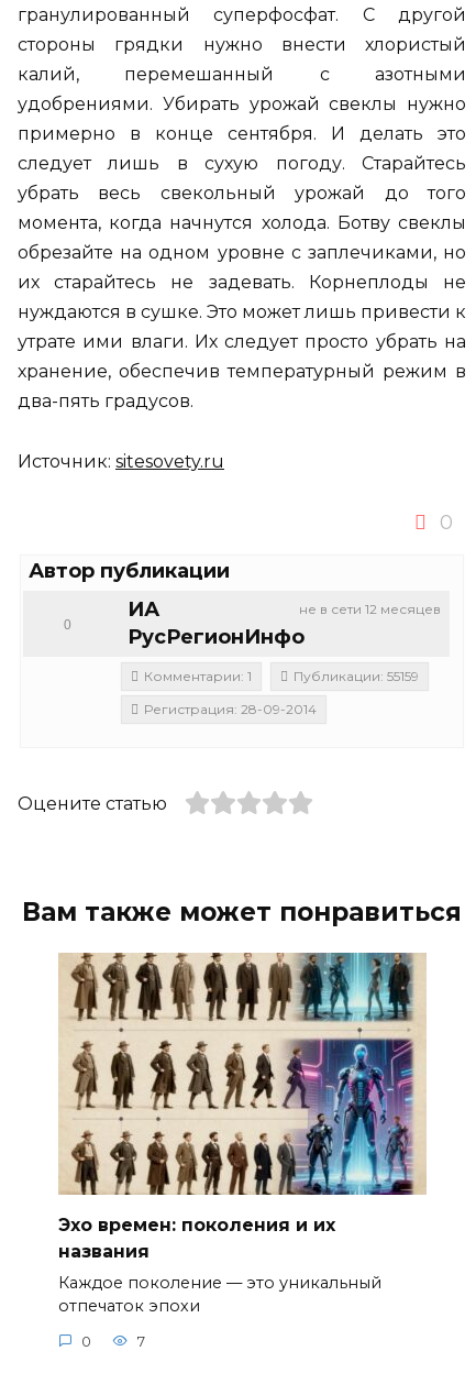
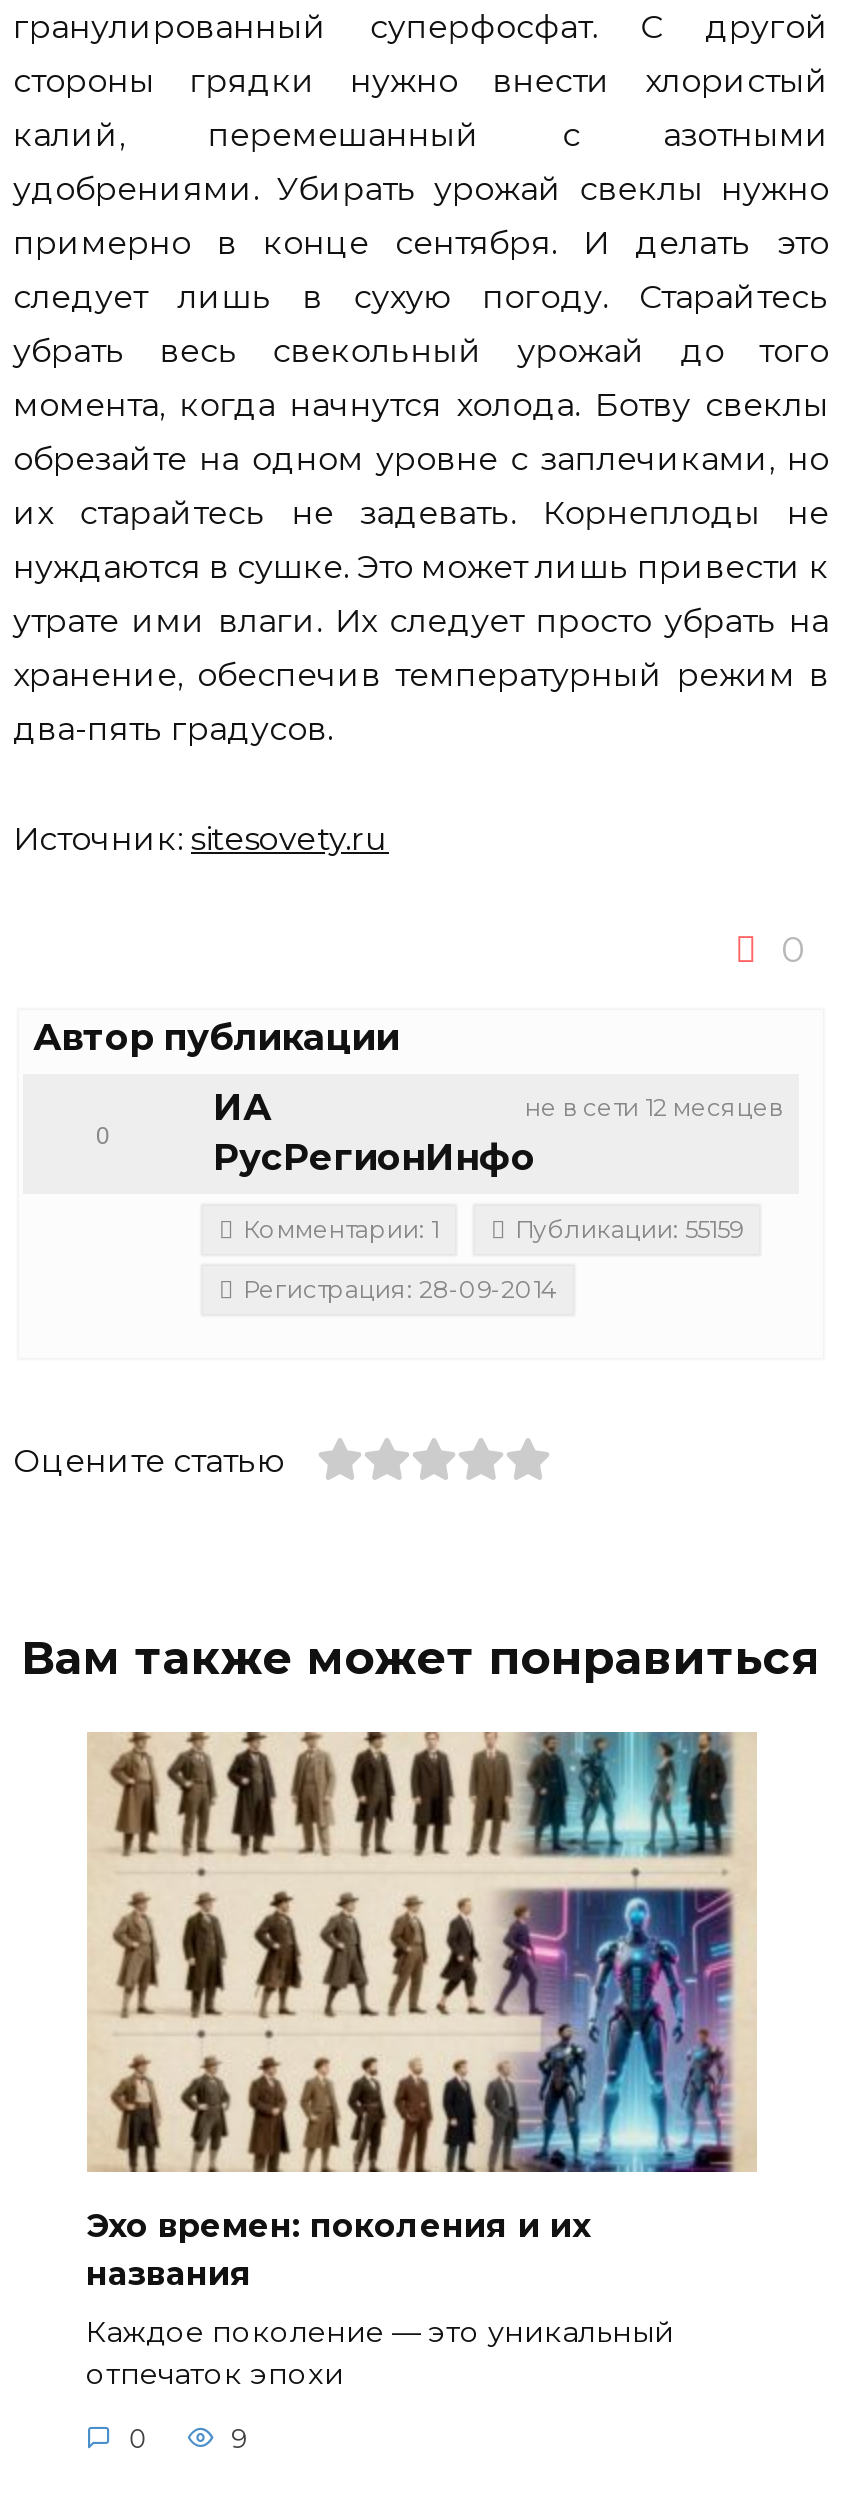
- 7
+ 9
